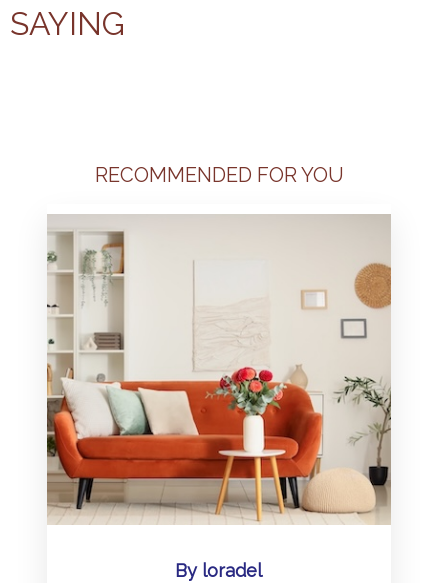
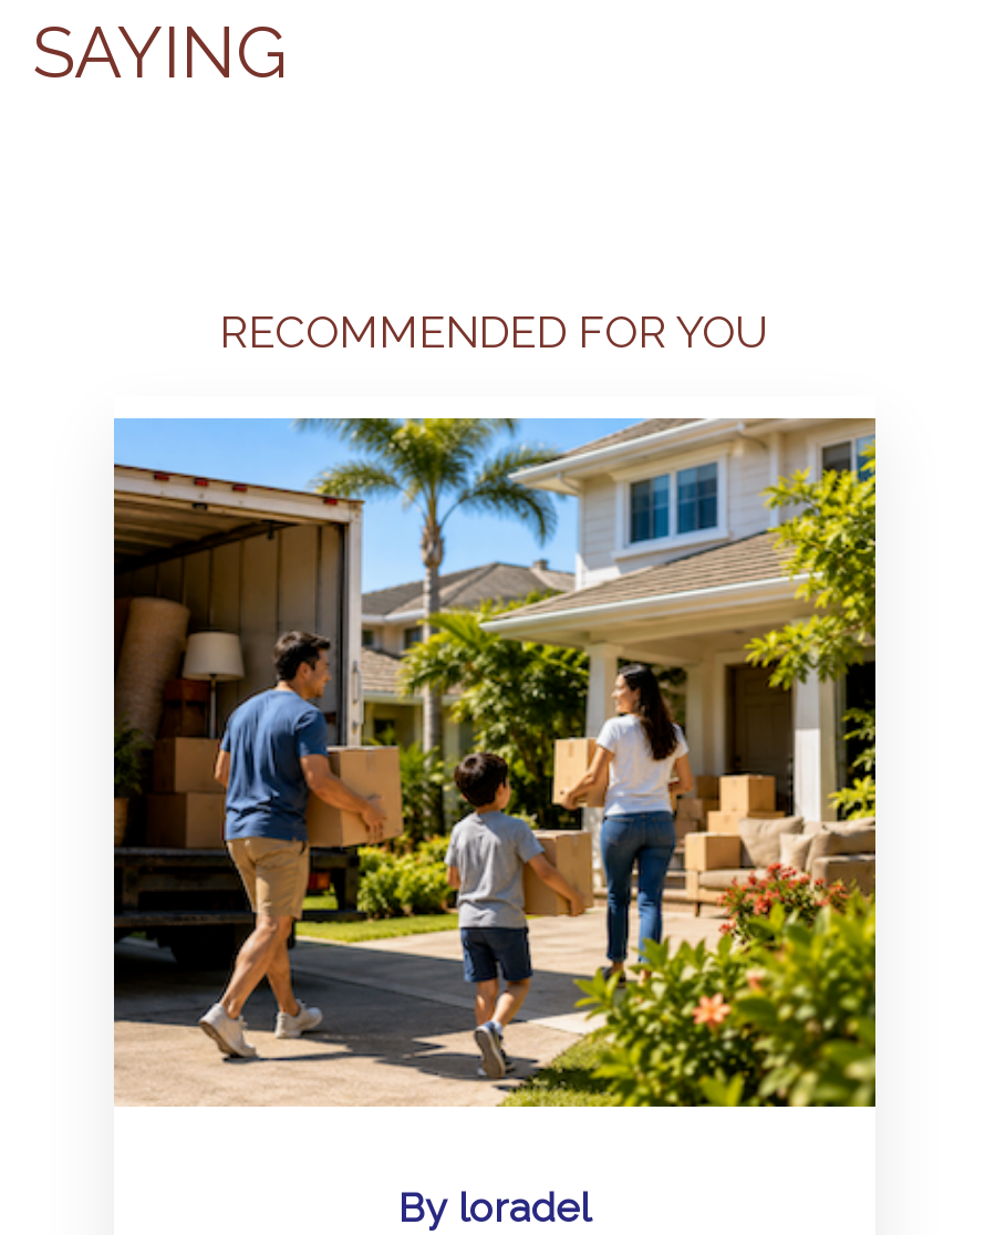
- [image]
+ [image]
